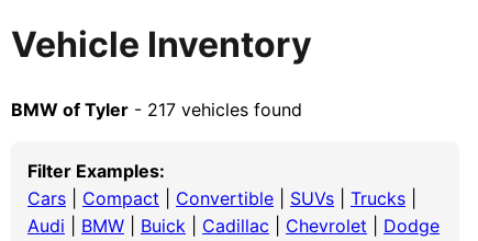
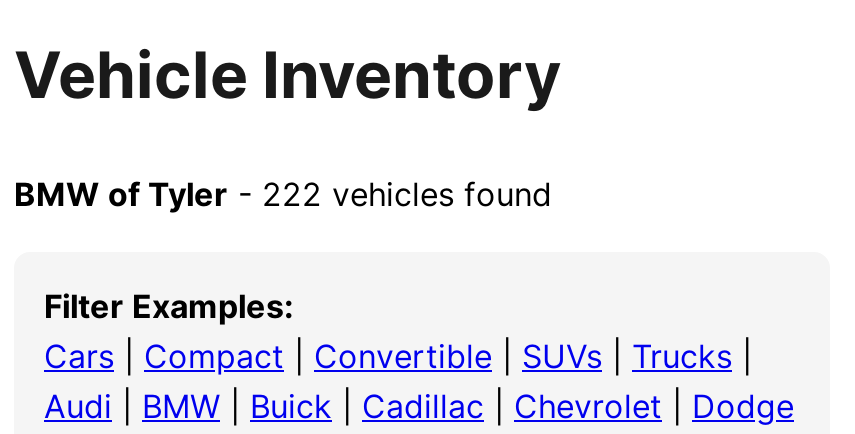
- BMW of Tyler - 217 vehicles found
+ BMW of Tyler - 222 vehicles found
